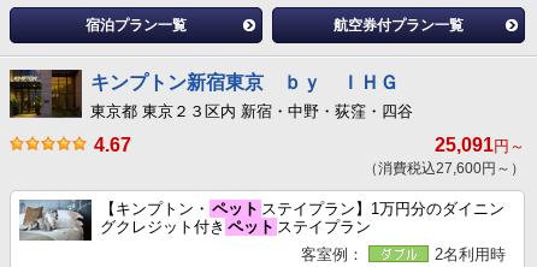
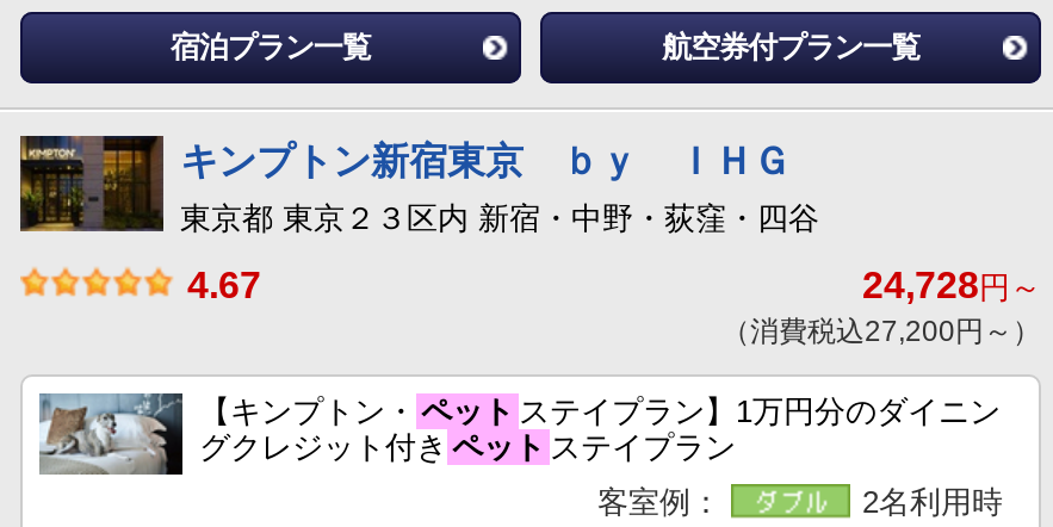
- 25,091円～
+ 24,728円～

- （消費税込27,600円～）
+ （消費税込27,200円～）
